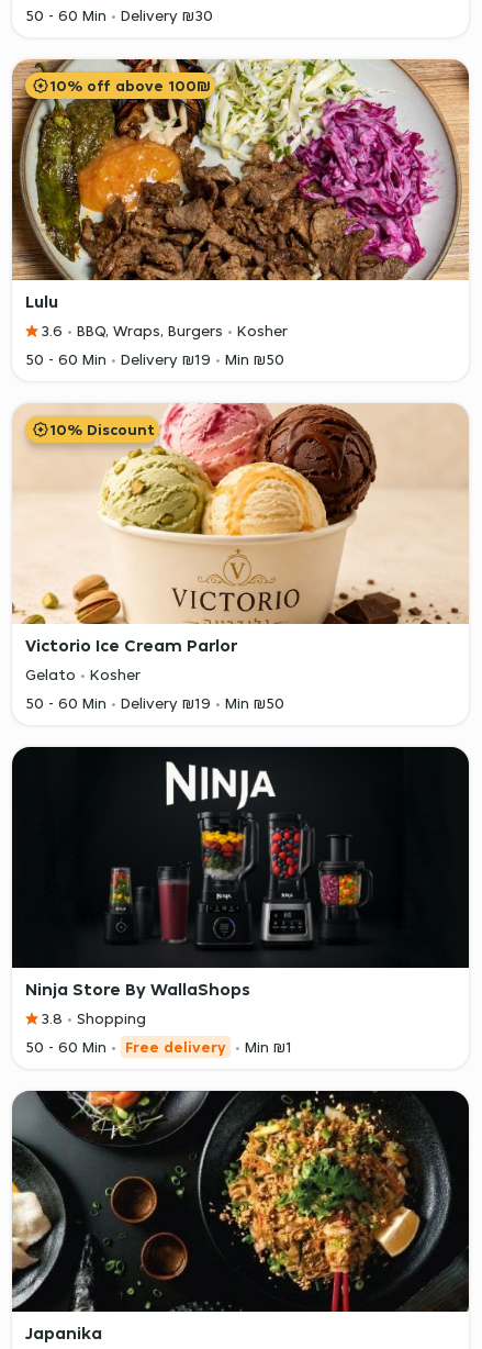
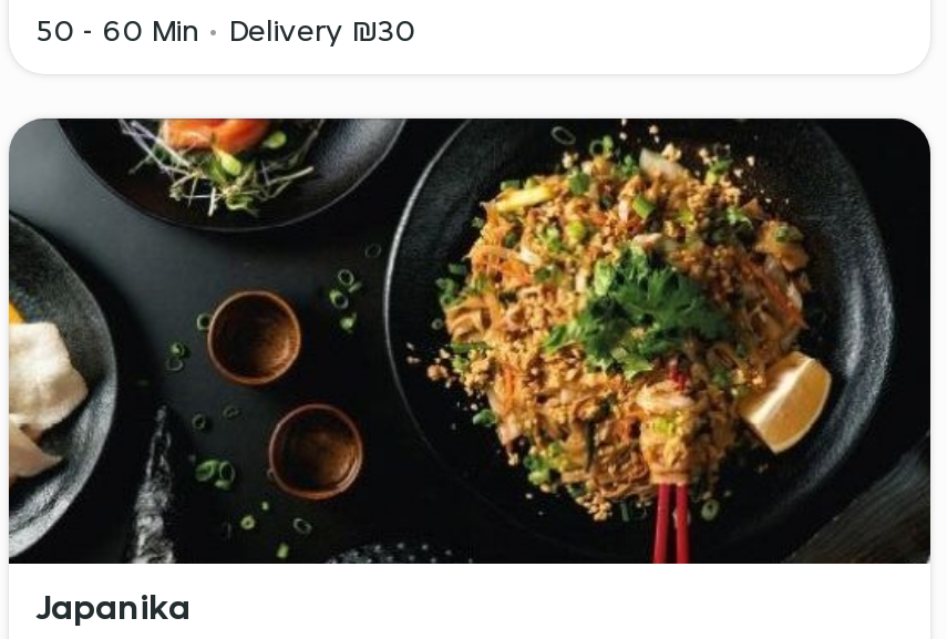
- [image]
- 10% off above 100₪

- Lulu
- 3.6
- BBQ, Wraps, Burgers
- Kosher
- 50 - 60 Min
- Delivery ₪19
- Min ₪50

- [image]
- 10% Discount

- Victorio Ice Cream Parlor
- Gelato
- Kosher
- 50 - 60 Min
- Delivery ₪19
- Min ₪50

- [image]
- Ninja Store By WallaShops
- 3.8
- Shopping
- 50 - 60 Min
- Free delivery
- Min ₪1
